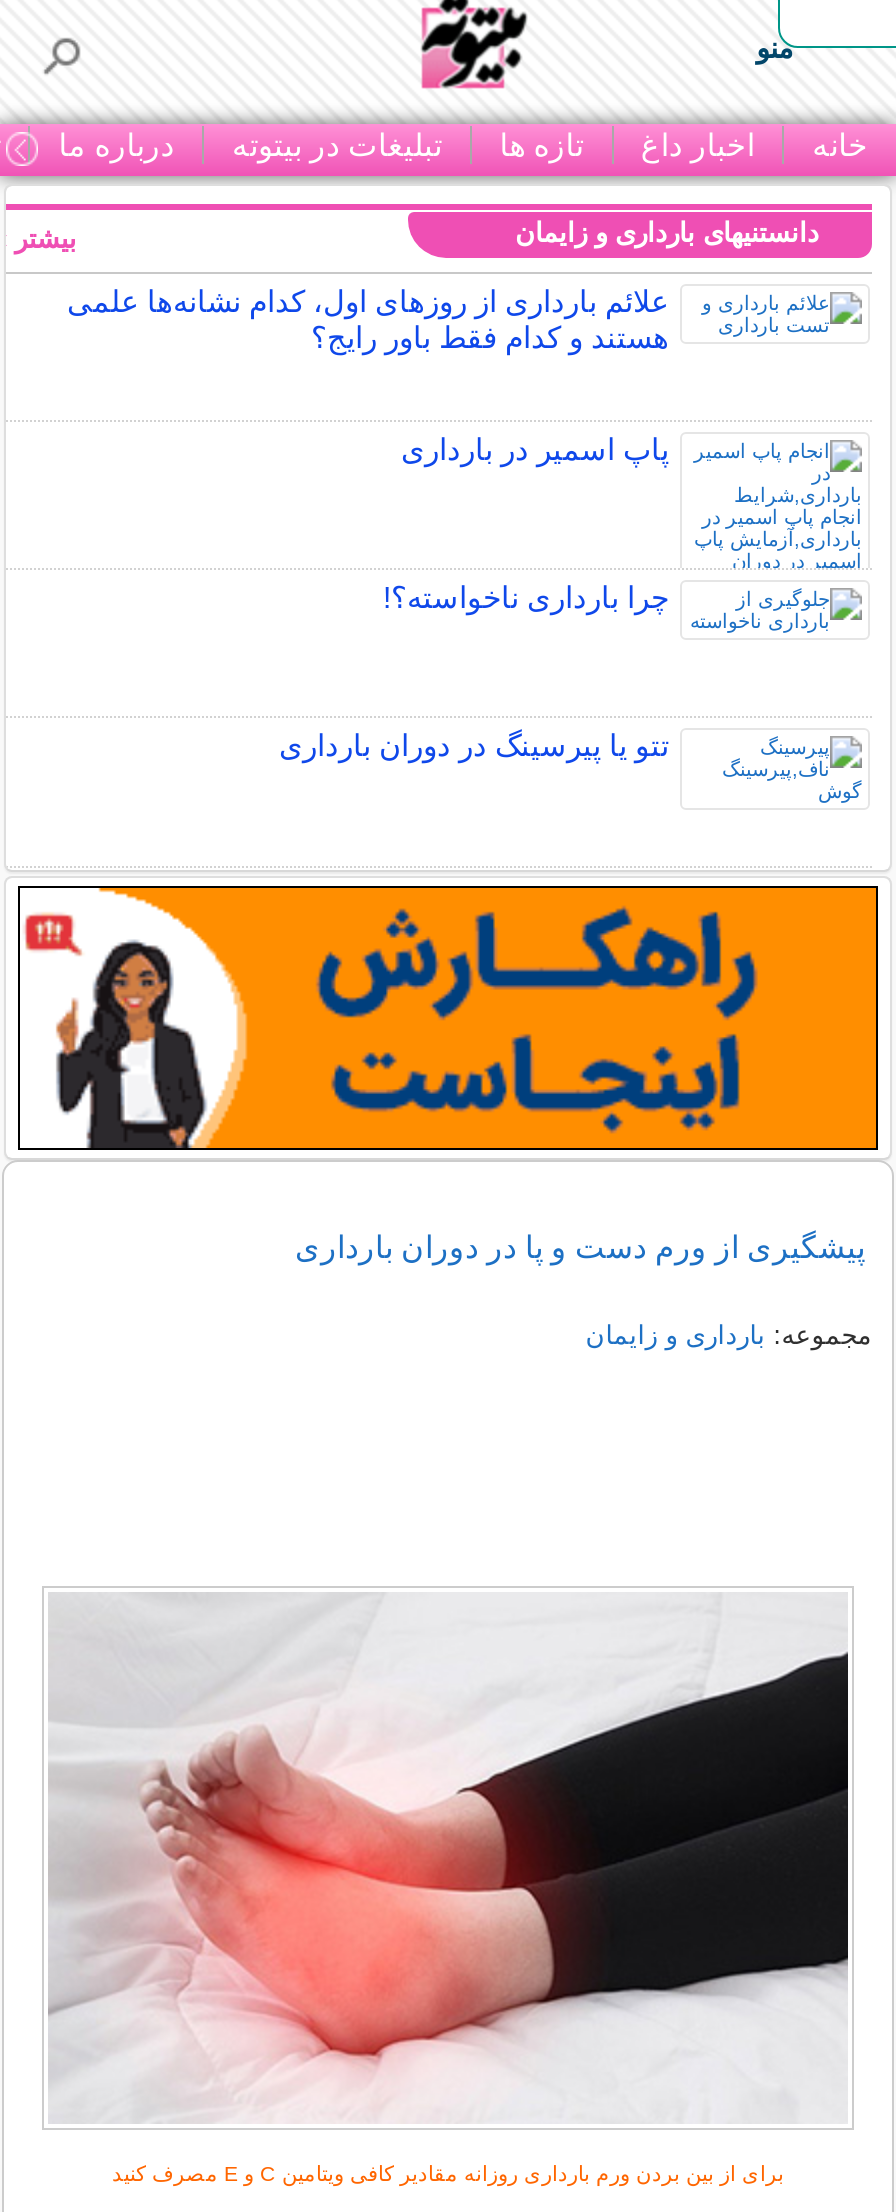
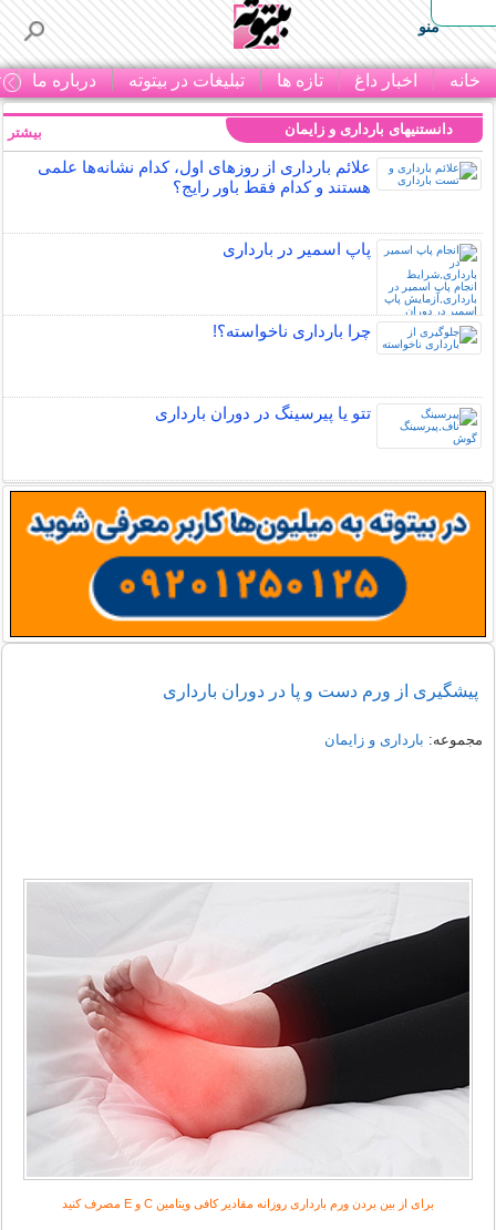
- [image]
+ [image]
